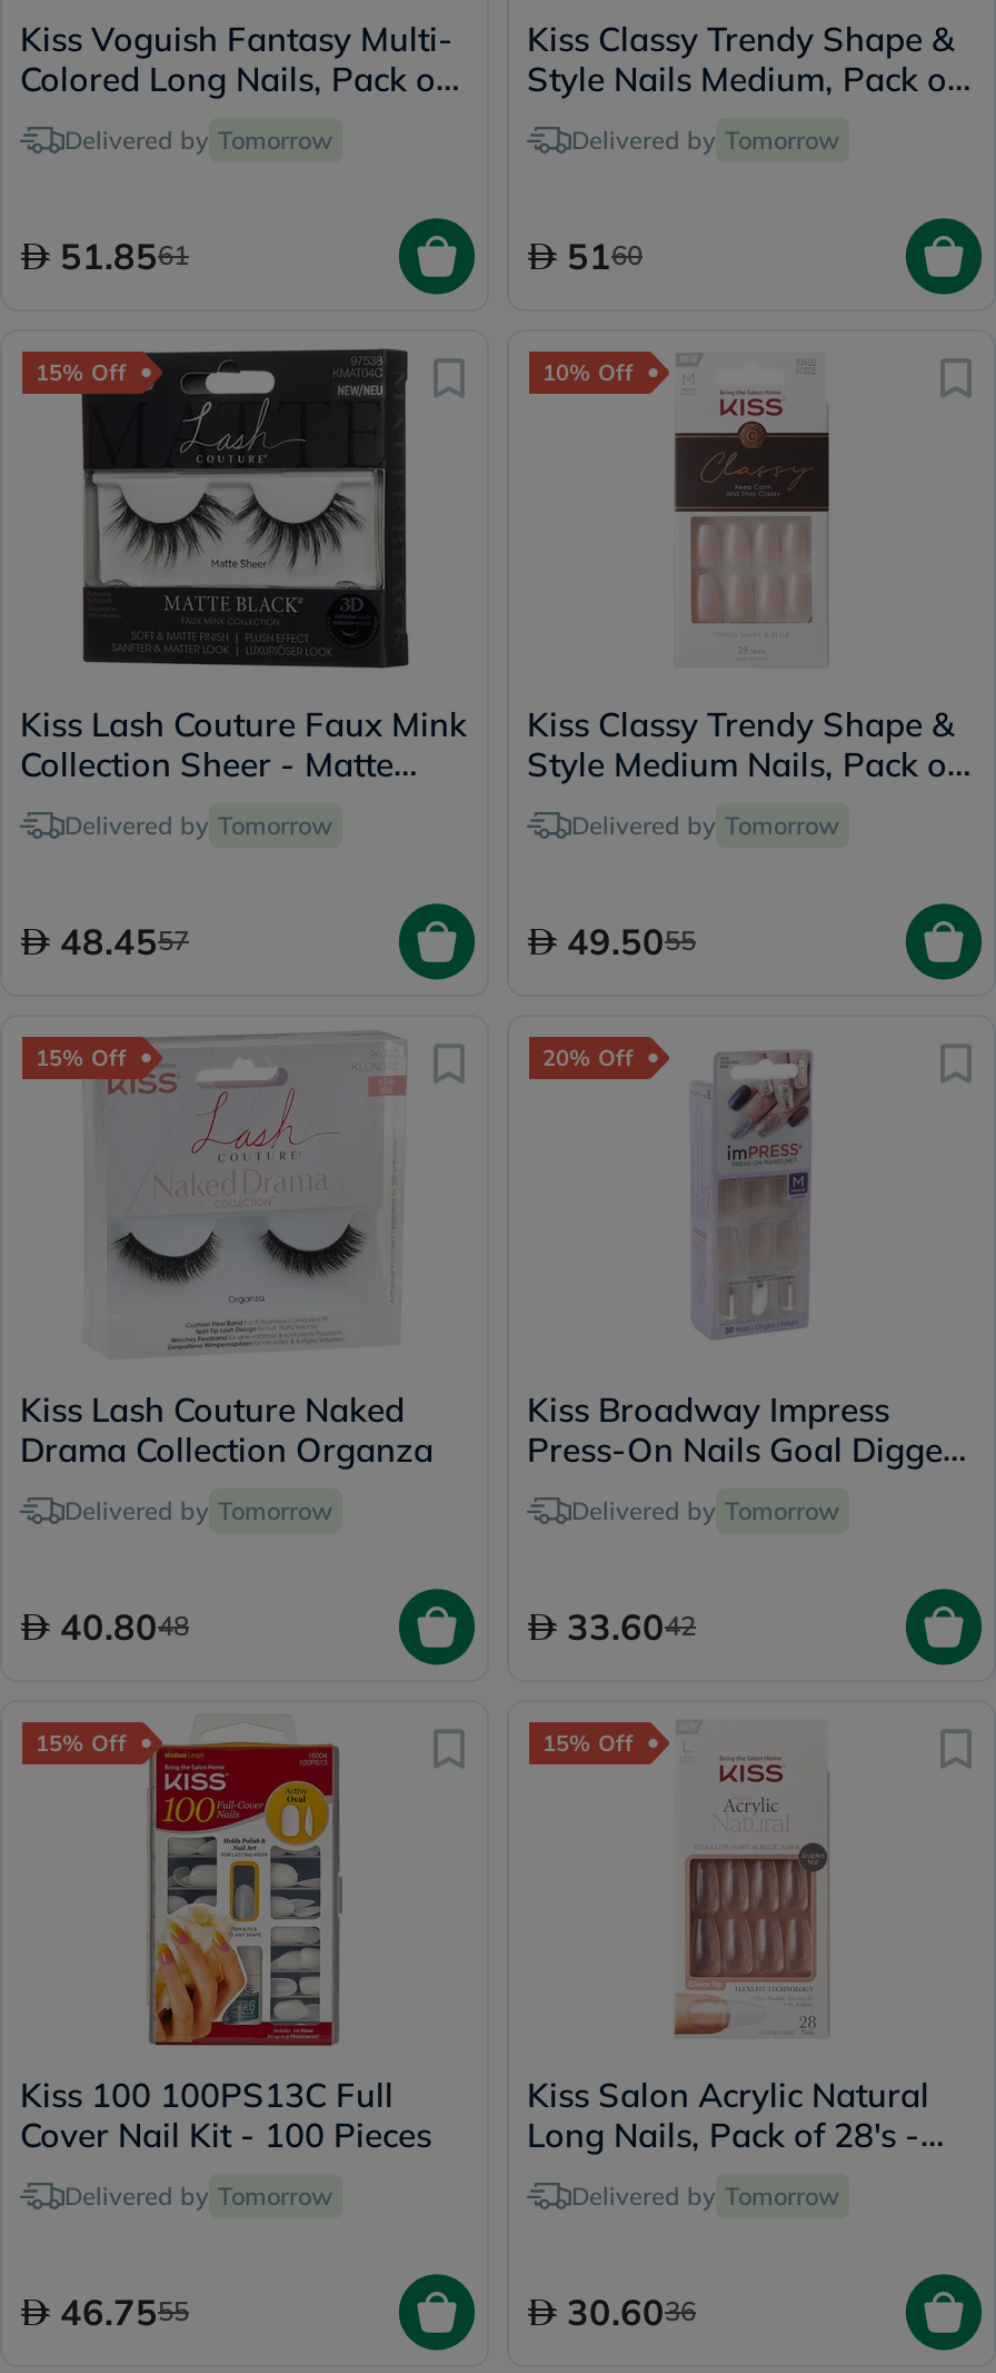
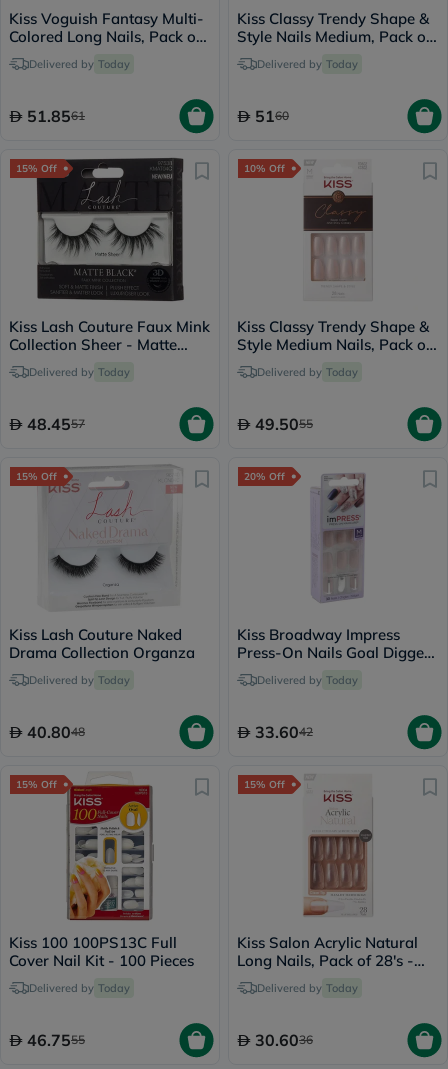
- Delivered by Tomorrow
+ Delivered by Today

- Delivered by Tomorrow
+ Delivered by Today

- Delivered by Tomorrow
+ Delivered by Today

- Delivered by Tomorrow
+ Delivered by Today

- Delivered by Tomorrow
+ Delivered by Today

- Delivered by Tomorrow
+ Delivered by Today

- Delivered by Tomorrow
+ Delivered by Today

- Delivered by Tomorrow
+ Delivered by Today
